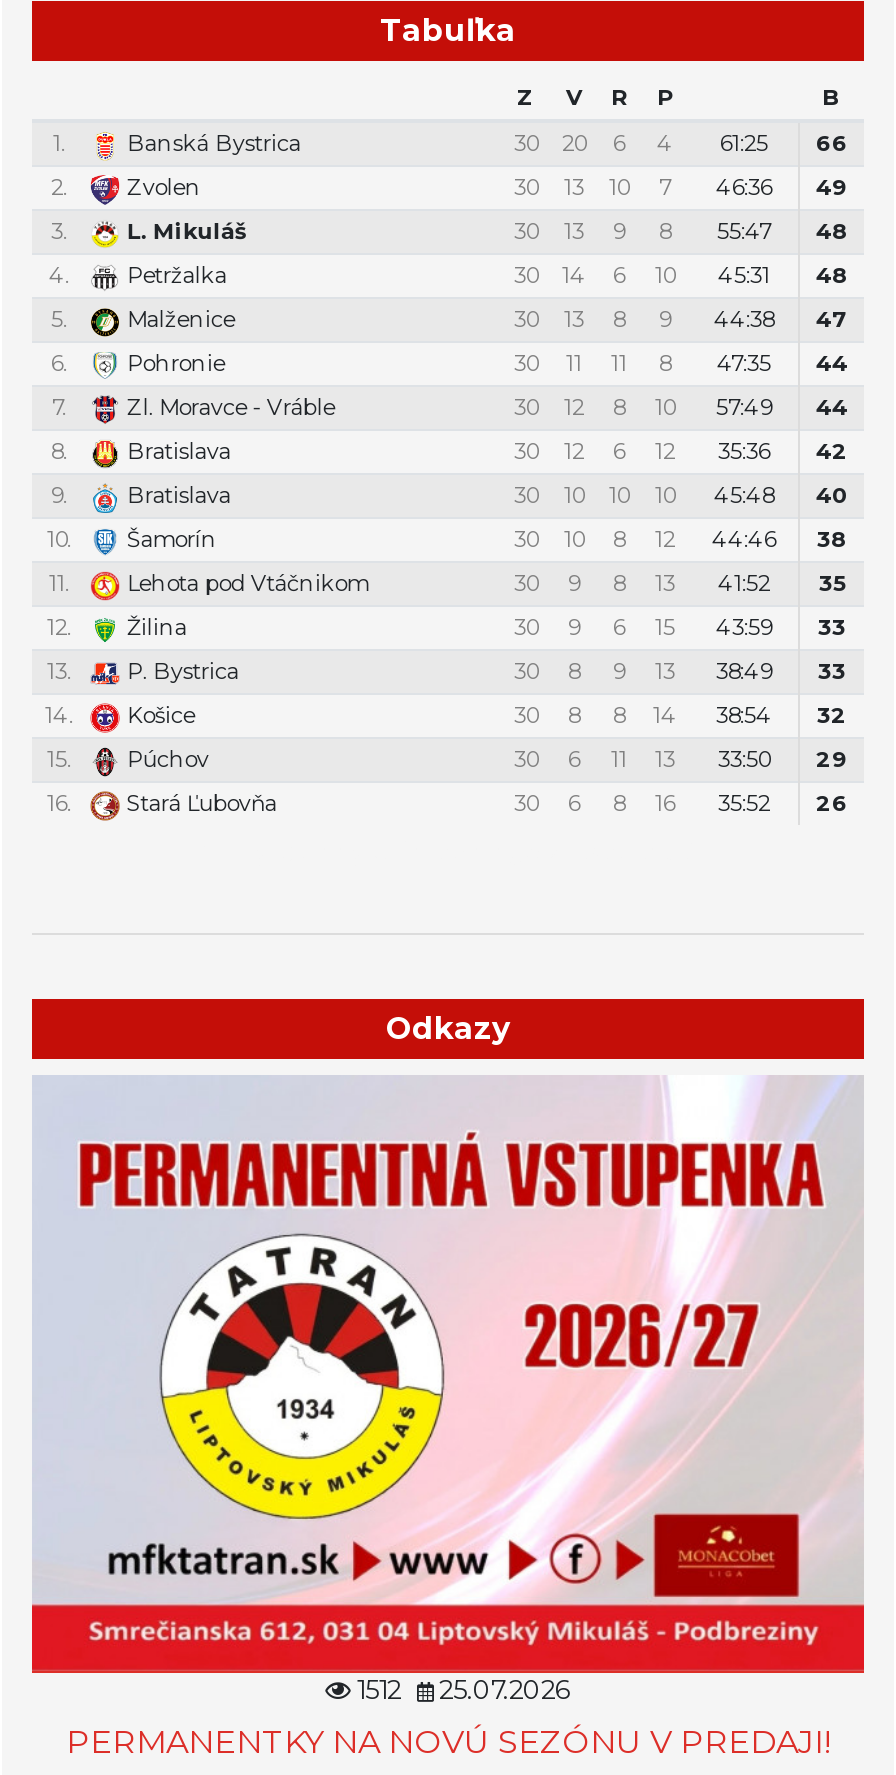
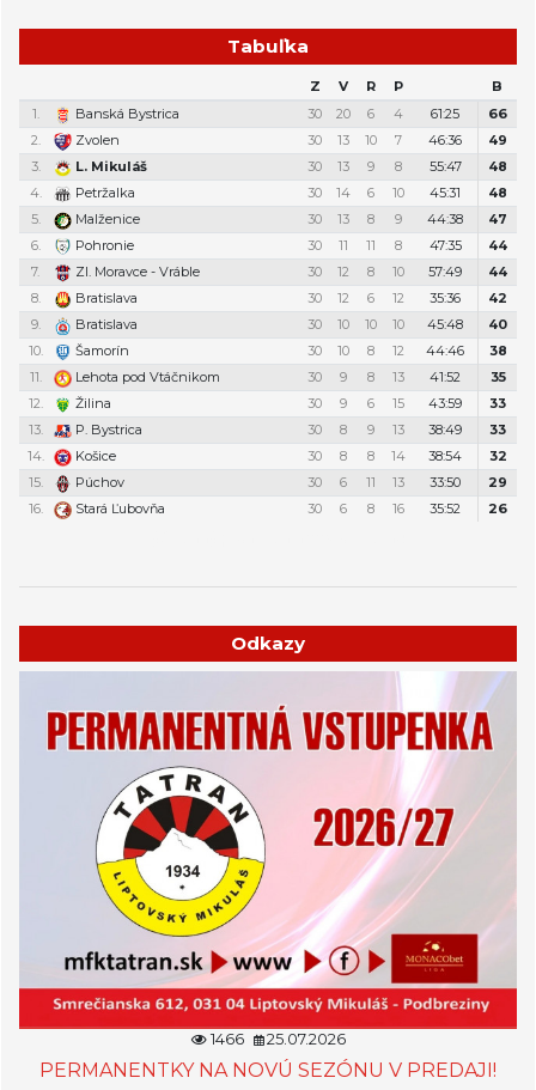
- 1512
+ 1466
